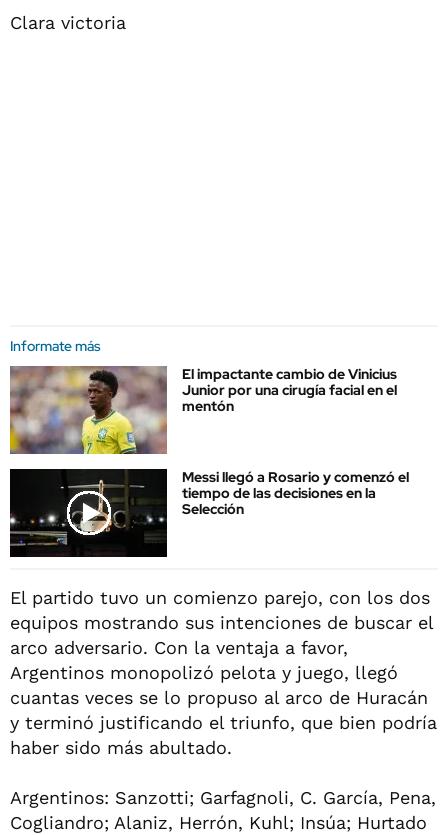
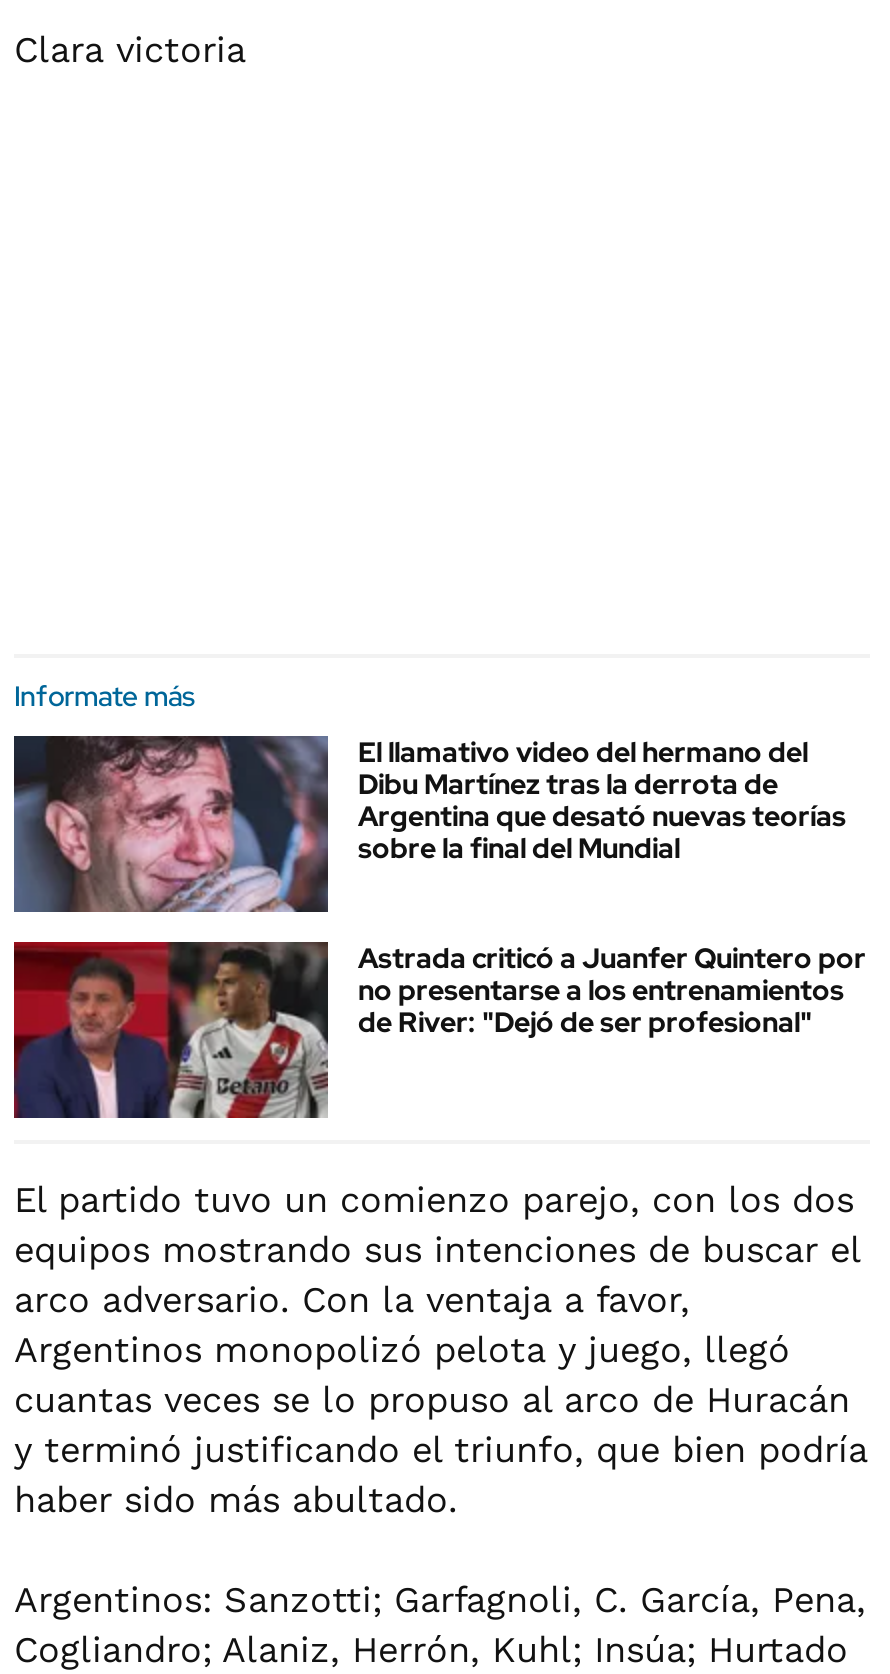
- [image]
- El impactante cambio de Vinicius
- Junior por una cirugía facial en el
- mentón
+ [image]
+ El llamativo video del hermano del
+ Dibu Martínez tras la derrota de
+ Argentina que desató nuevas teorías
+ sobre la final del Mundial

- [image]
- Messi llegó a Rosario y comenzó el
- tiempo de las decisiones en la
- Selección
+ [image]
+ Astrada criticó a Juanfer Quintero por
+ no presentarse a los entrenamientos
+ de River: "Dejó de ser profesional"
